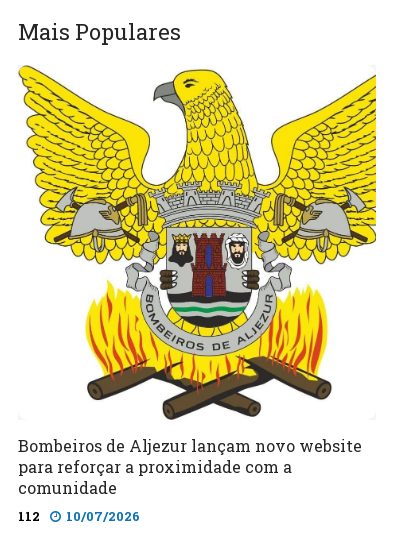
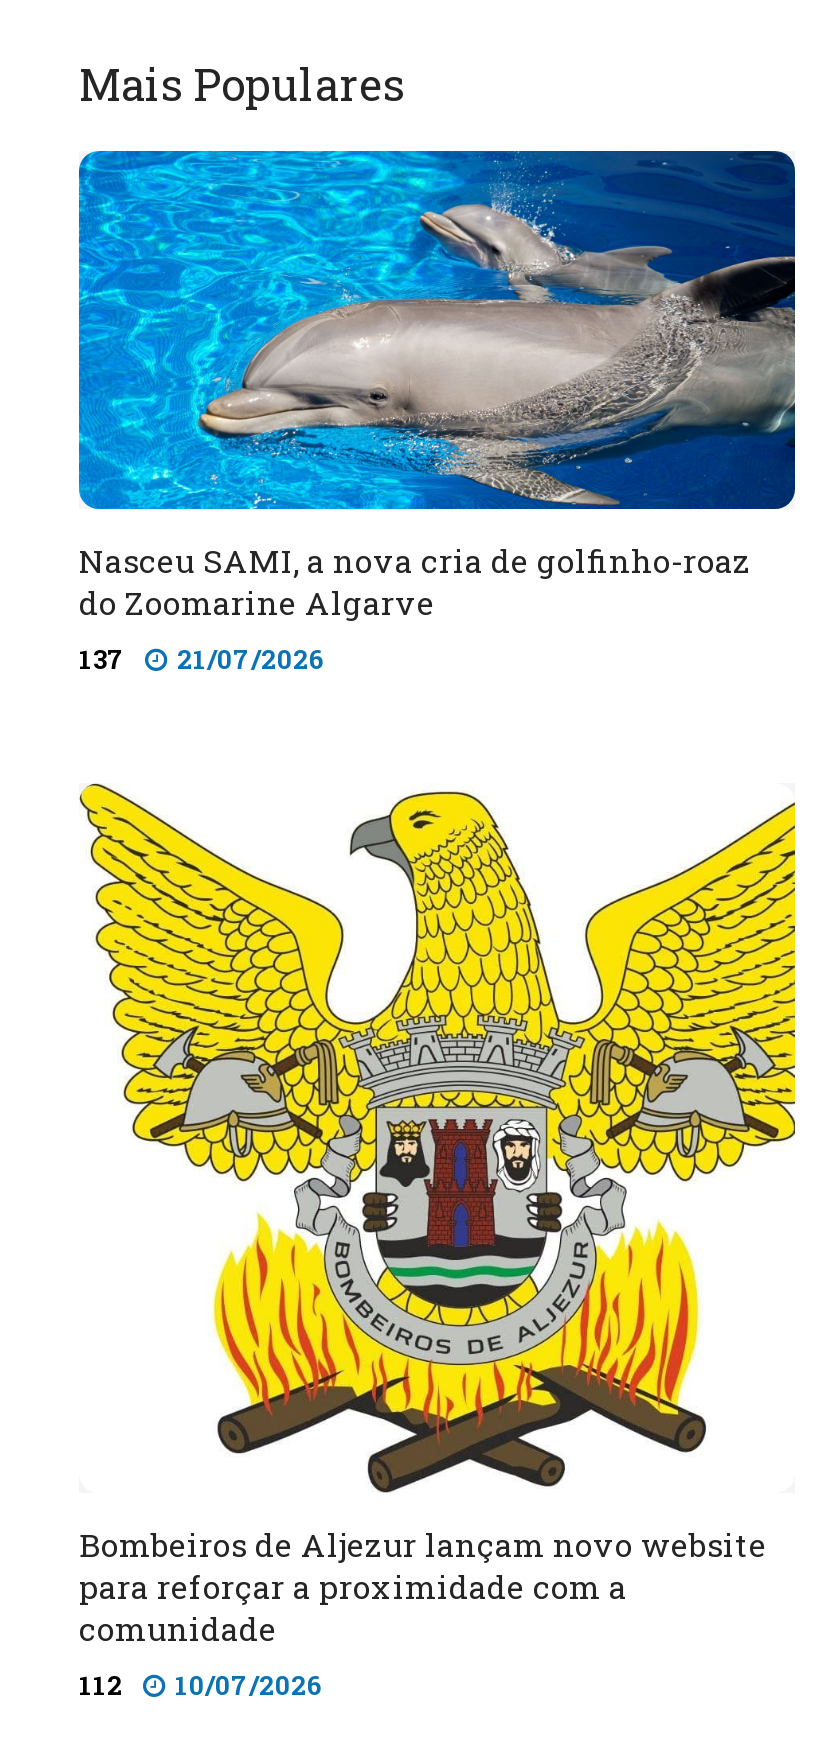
+ [image]
+ Nasceu SAMI, a nova cria de golfinho-roaz
+ do Zoomarine Algarve
+ 137
+ 21/07/2026
